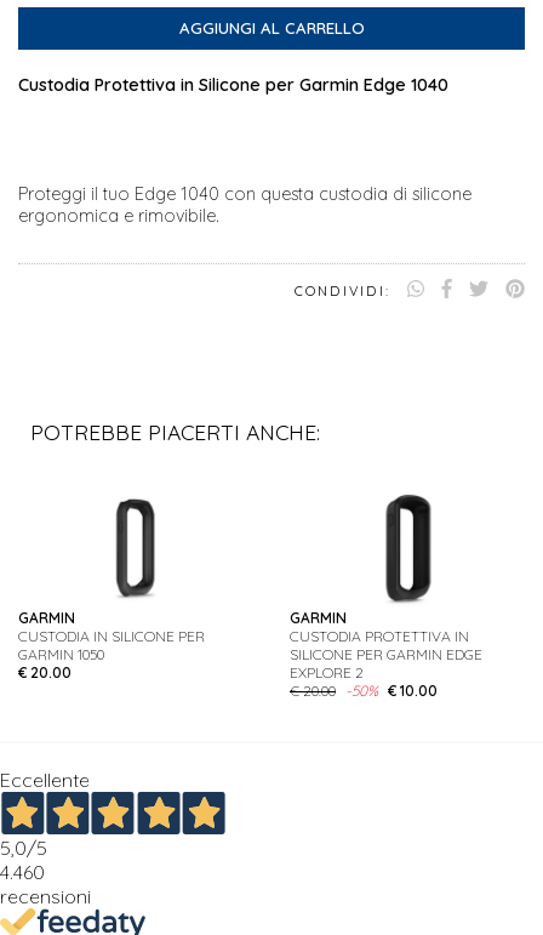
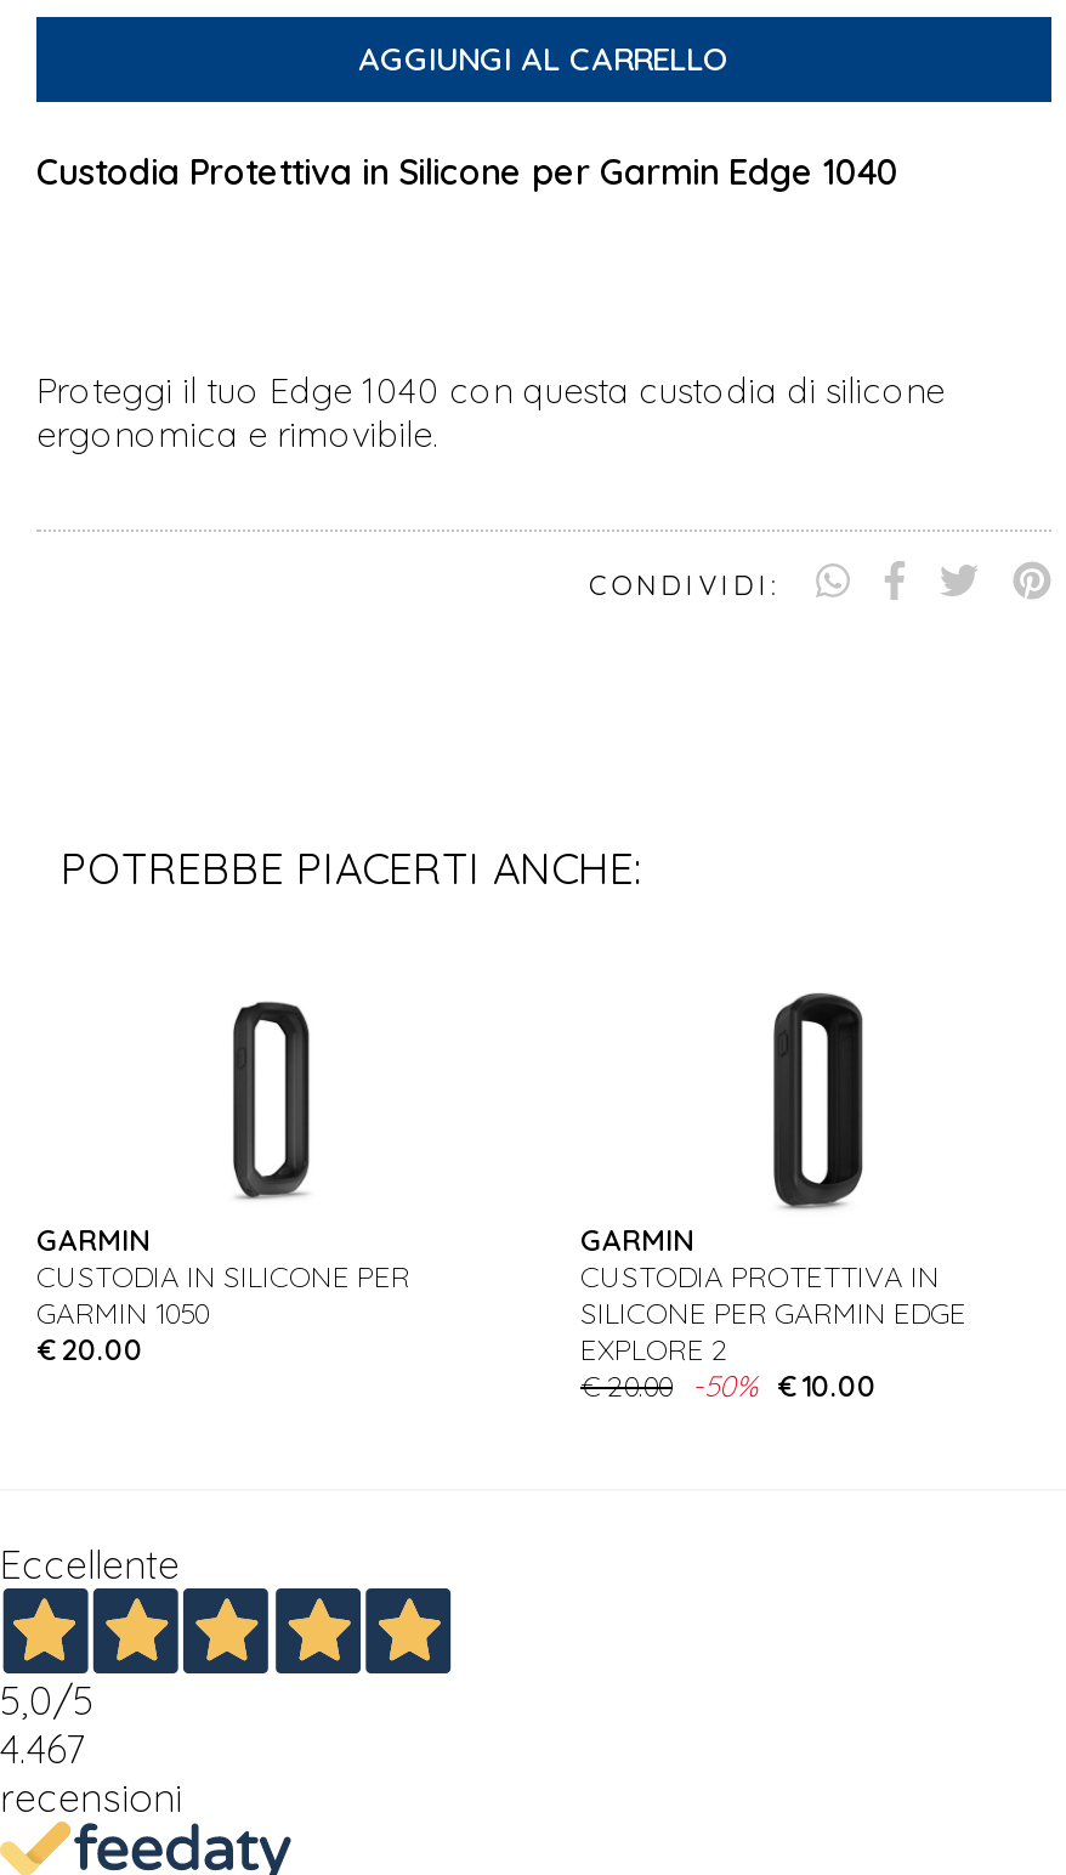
- 4.460
+ 4.467
